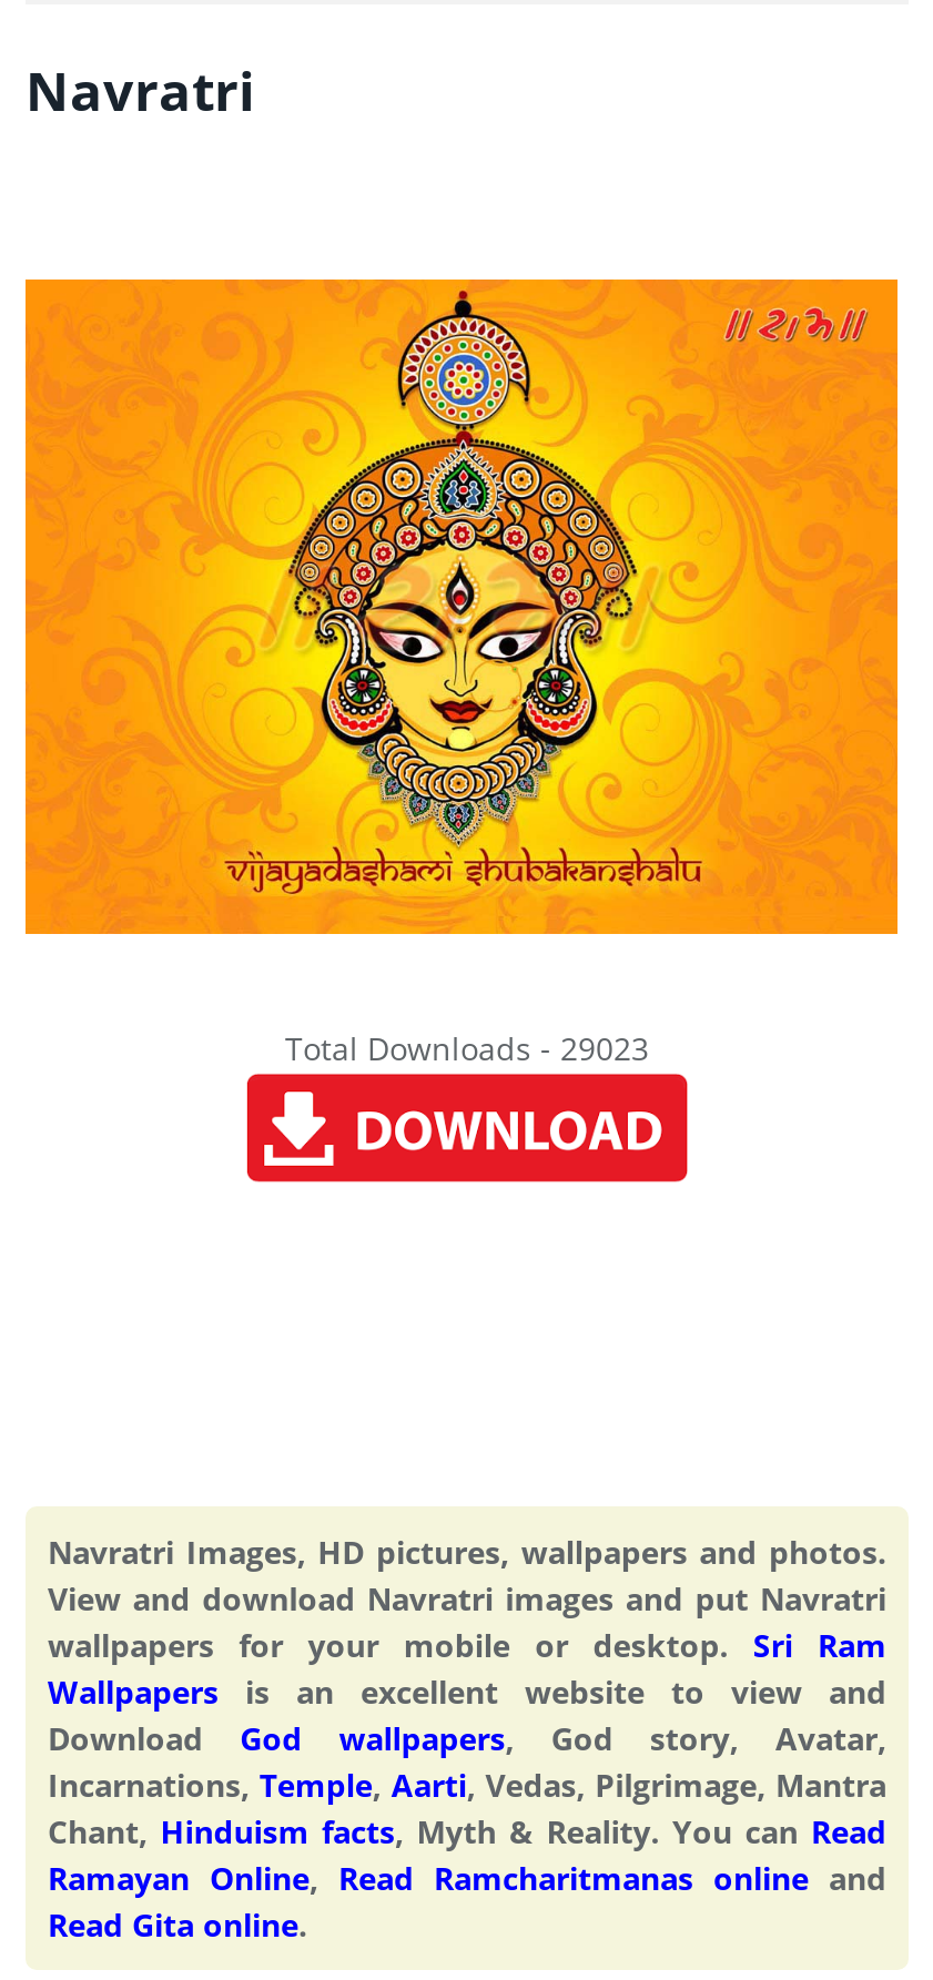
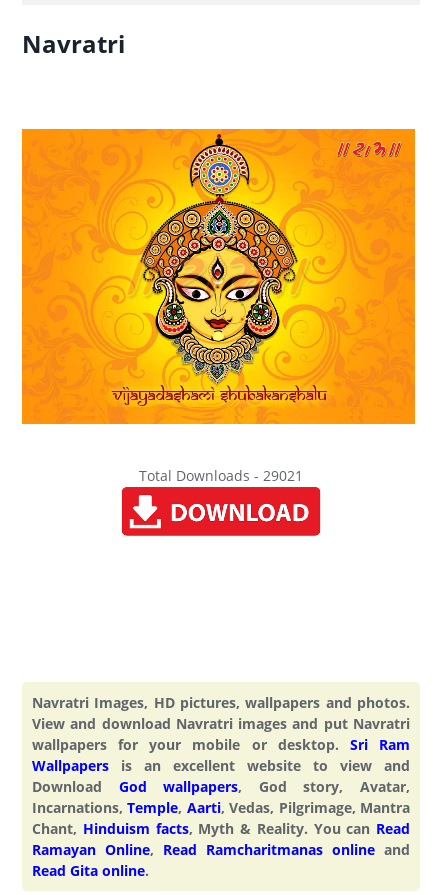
- Total Downloads - 29023
+ Total Downloads - 29021
